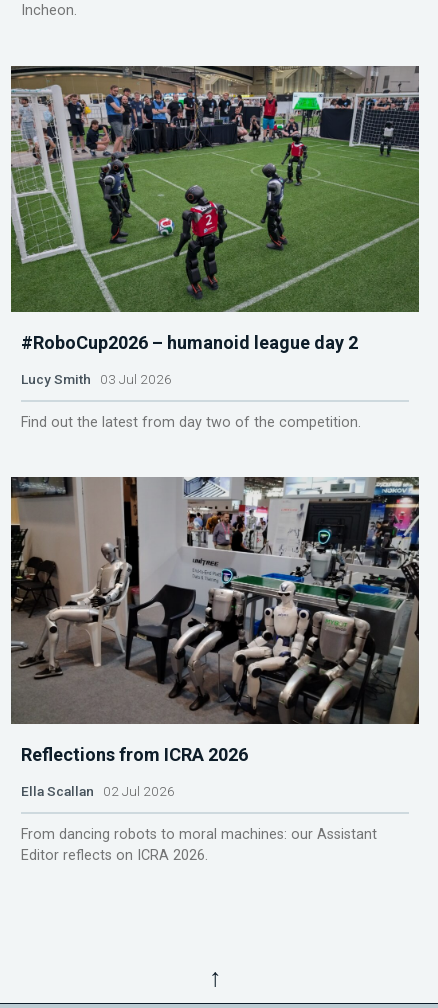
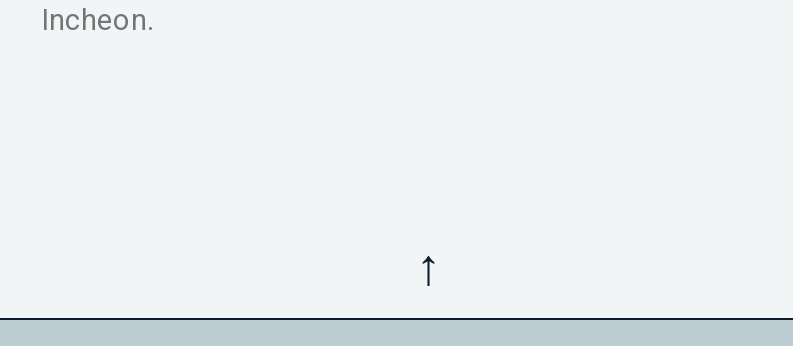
- [image]
- #RoboCup2026 – humanoid league day 2
- Lucy Smith 03 Jul 2026
- Find out the latest from day two of the competition.

- [image]
- Reflections from ICRA 2026
- Ella Scallan 02 Jul 2026
- From dancing robots to moral machines: our Assistant
- Editor reflects on ICRA 2026.
